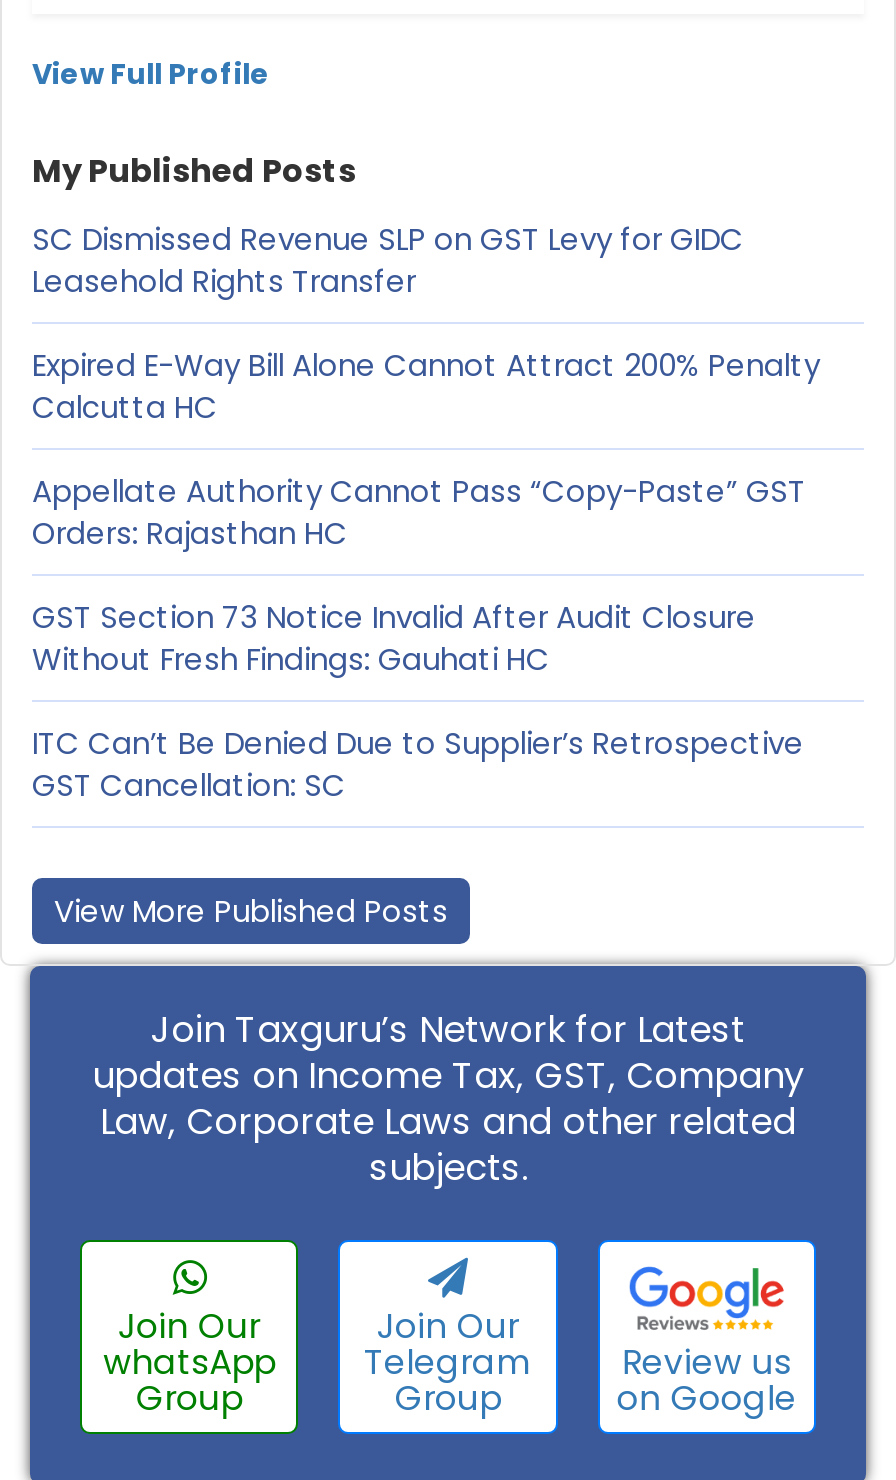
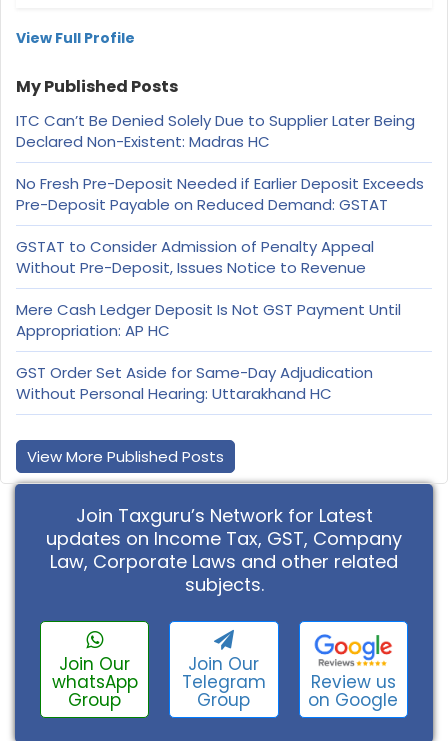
- SC Dismissed Revenue SLP on GST Levy for GIDC
- Leasehold Rights Transfer
+ ITC Can’t Be Denied Solely Due to Supplier Later Being
+ Declared Non-Existent: Madras HC

- Expired E-Way Bill Alone Cannot Attract 200% Penalty
- Calcutta HC
+ No Fresh Pre-Deposit Needed if Earlier Deposit Exceeds
+ Pre-Deposit Payable on Reduced Demand: GSTAT

- Appellate Authority Cannot Pass “Copy-Paste” GST
- Orders: Rajasthan HC
+ GSTAT to Consider Admission of Penalty Appeal
+ Without Pre-Deposit, Issues Notice to Revenue

- GST Section 73 Notice Invalid After Audit Closure
- Without Fresh Findings: Gauhati HC
+ Mere Cash Ledger Deposit Is Not GST Payment Until
+ Appropriation: AP HC

- ITC Can’t Be Denied Due to Supplier’s Retrospective
- GST Cancellation: SC
+ GST Order Set Aside for Same-Day Adjudication
+ Without Personal Hearing: Uttarakhand HC
